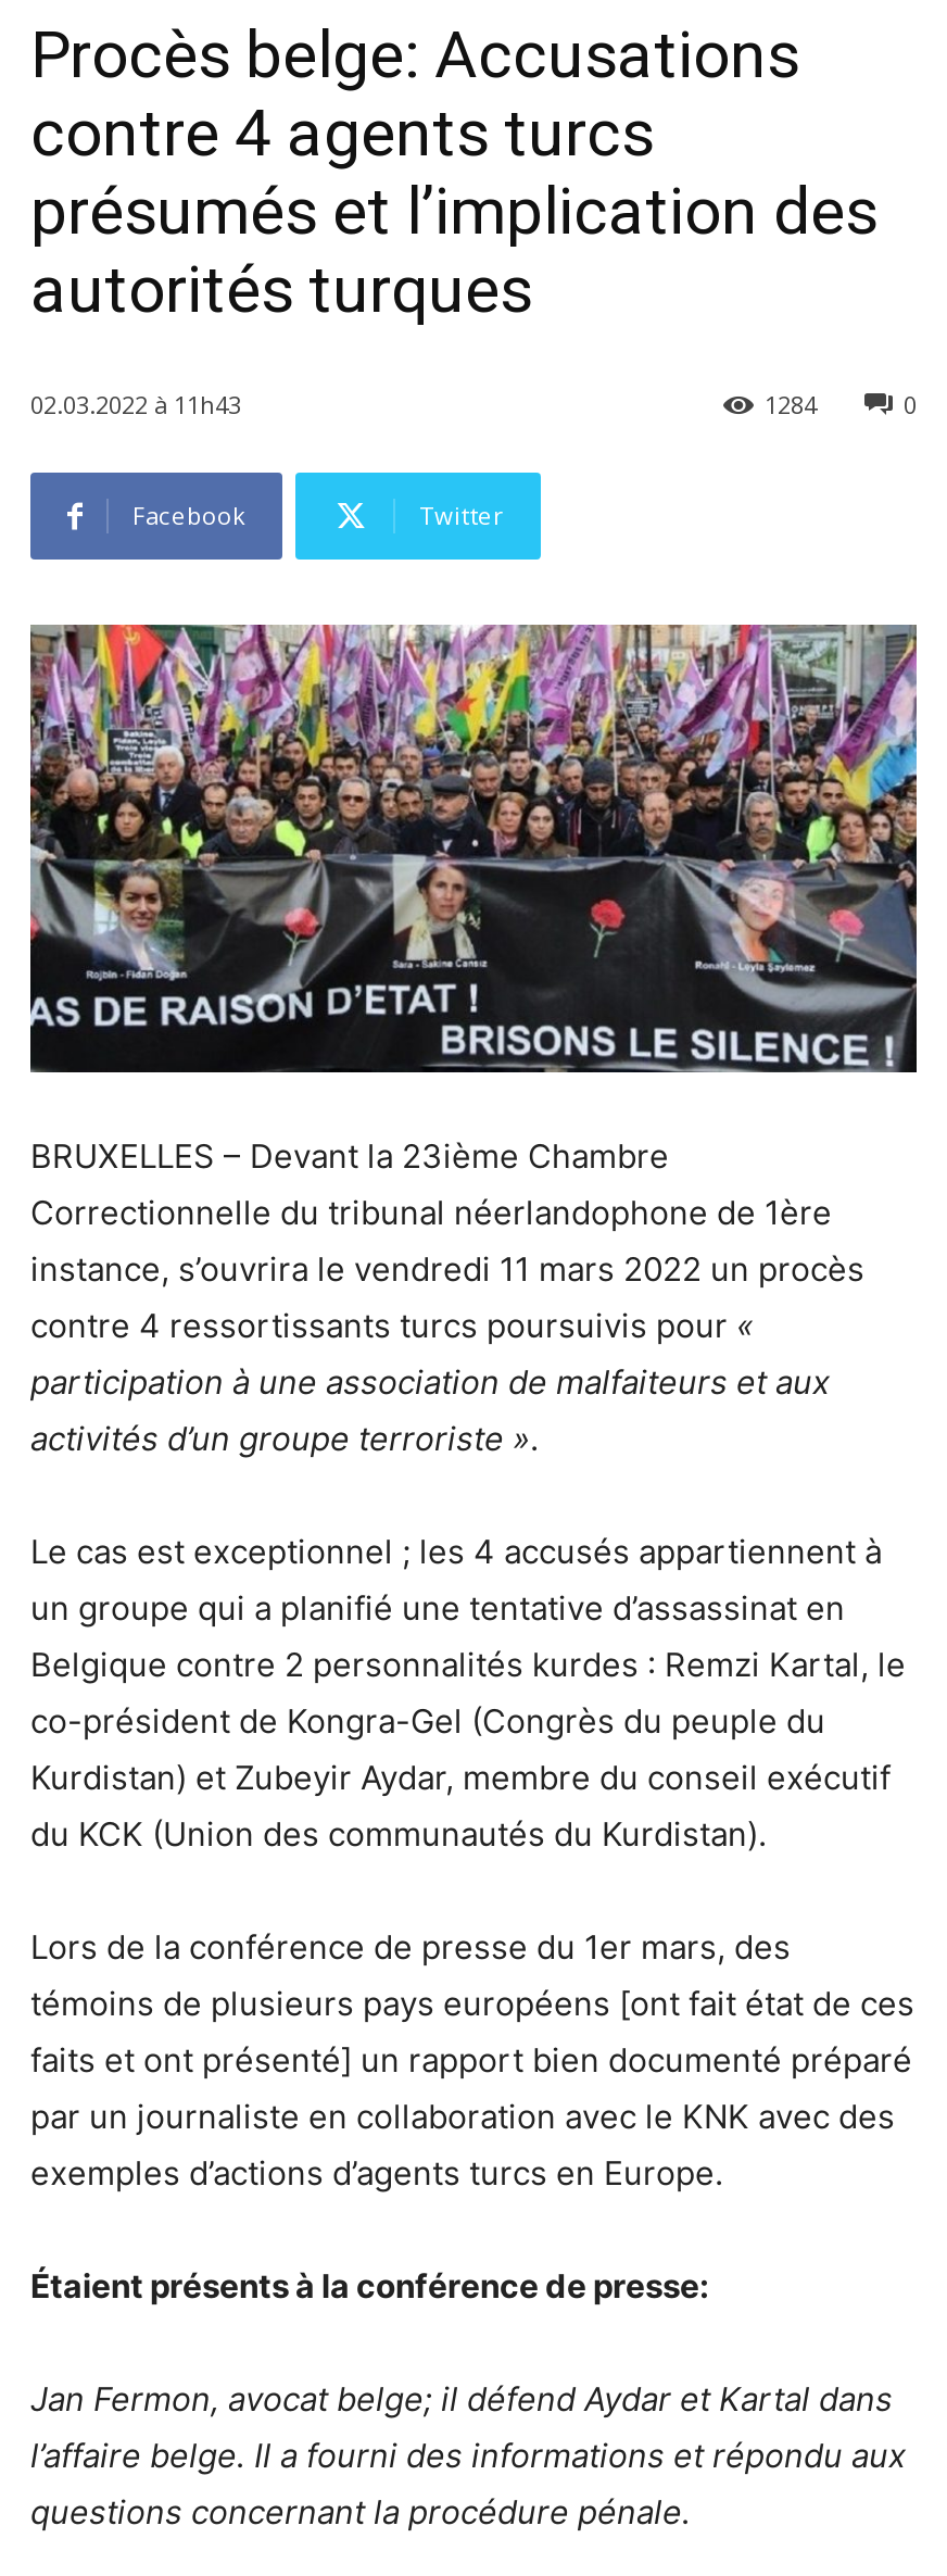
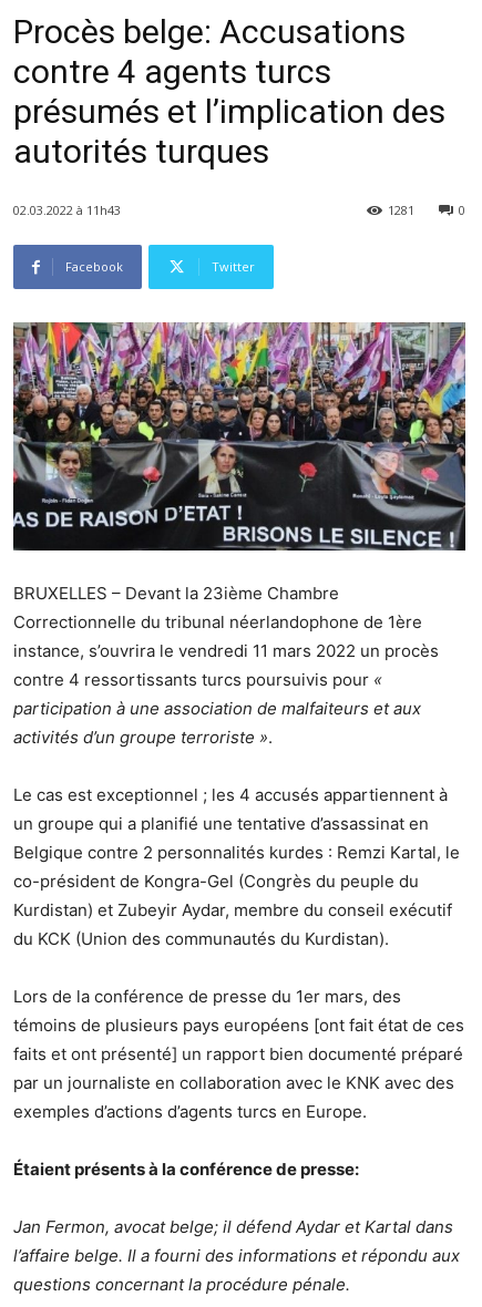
- 1284
+ 1281
